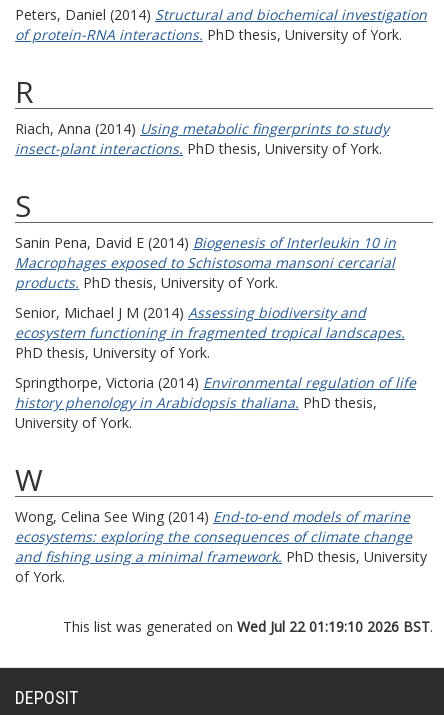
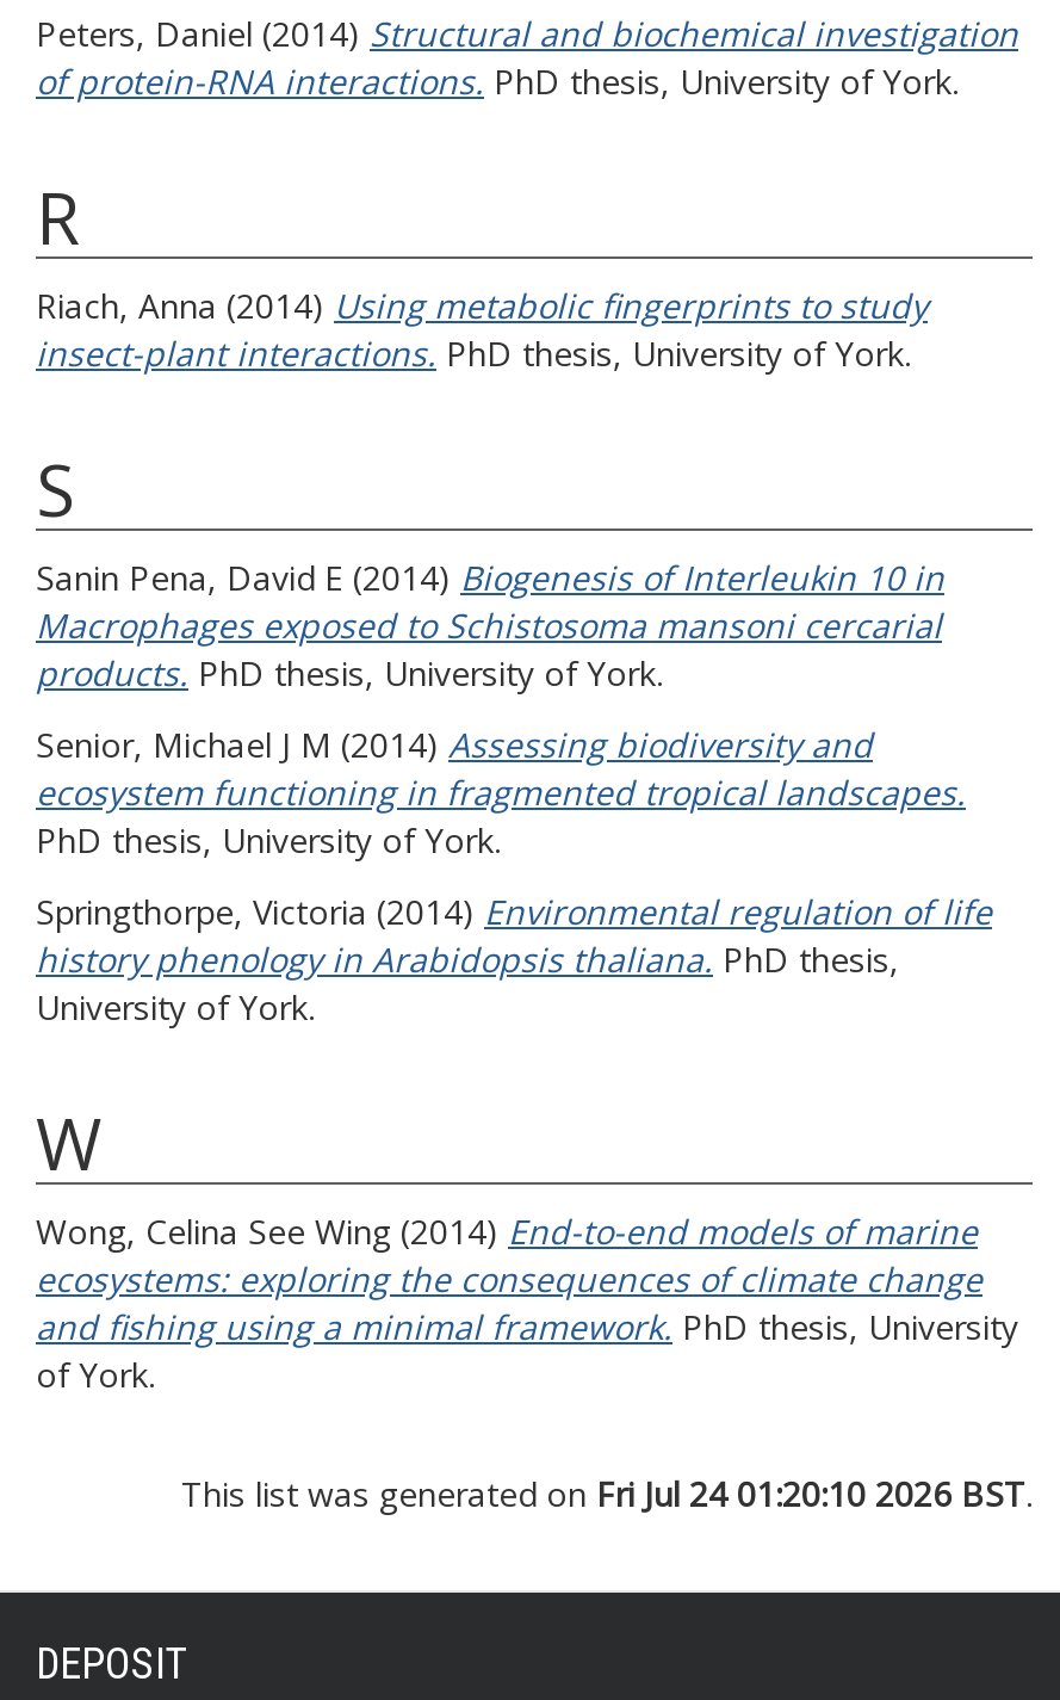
- This list was generated on Wed Jul 22 01:19:10 2026 BST.
+ This list was generated on Fri Jul 24 01:20:10 2026 BST.
